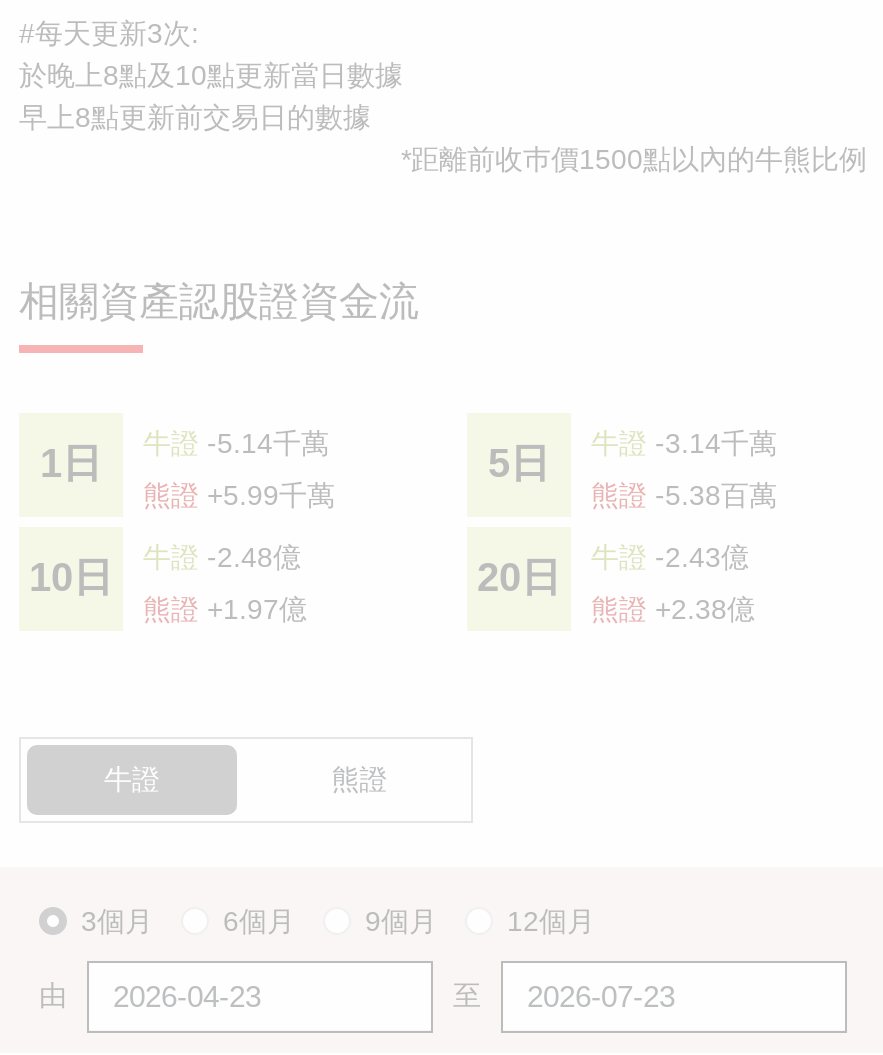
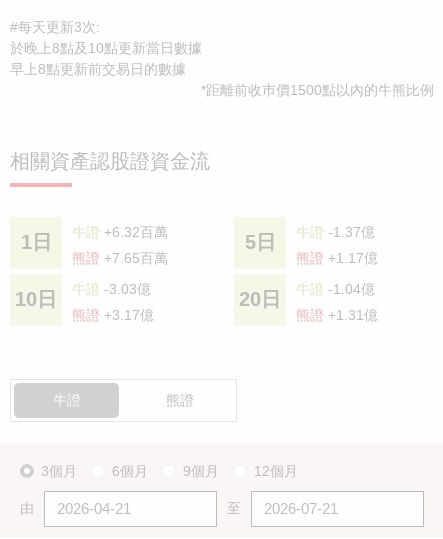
- 1日 牛證-5.14千萬
+ 1日 牛證+6.32百萬

- 5日 牛證-3.14千萬
+ 5日 牛證-1.37億

- 熊證+5.99千萬
+ 熊證+7.65百萬

- 熊證-5.38百萬
+ 熊證+1.17億

- 10日 牛證-2.48億
+ 10日 牛證-3.03億

- 20日 牛證-2.43億
+ 20日 牛證-1.04億

- 熊證+1.97億
+ 熊證+3.17億

- 熊證+2.38億
+ 熊證+1.31億
